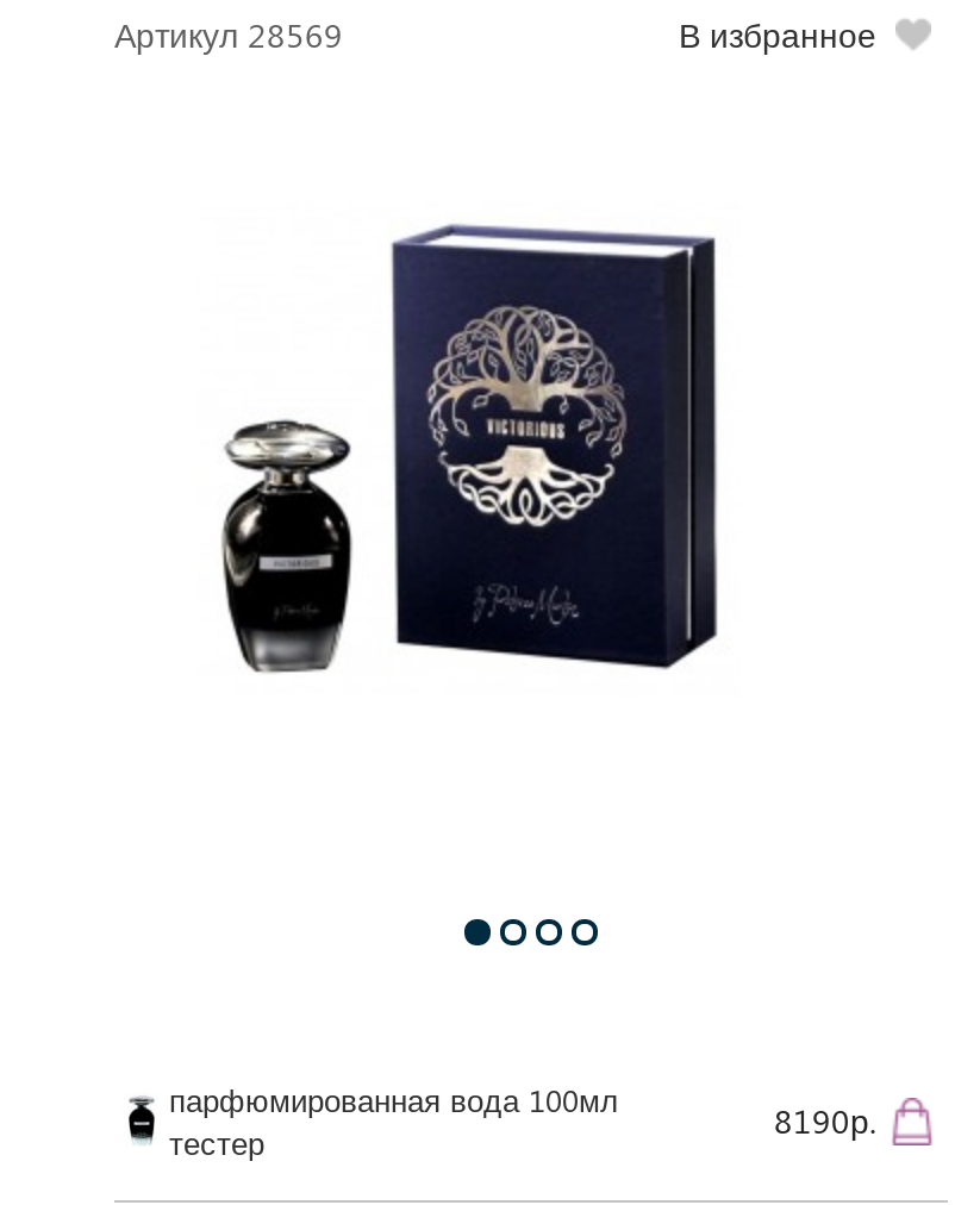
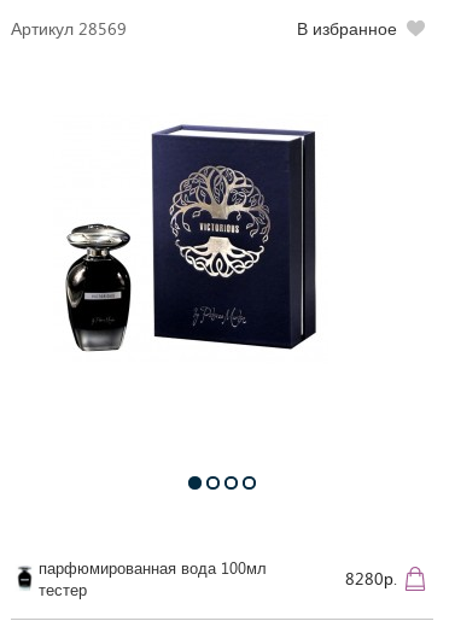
- 8190р.
+ 8280р.
